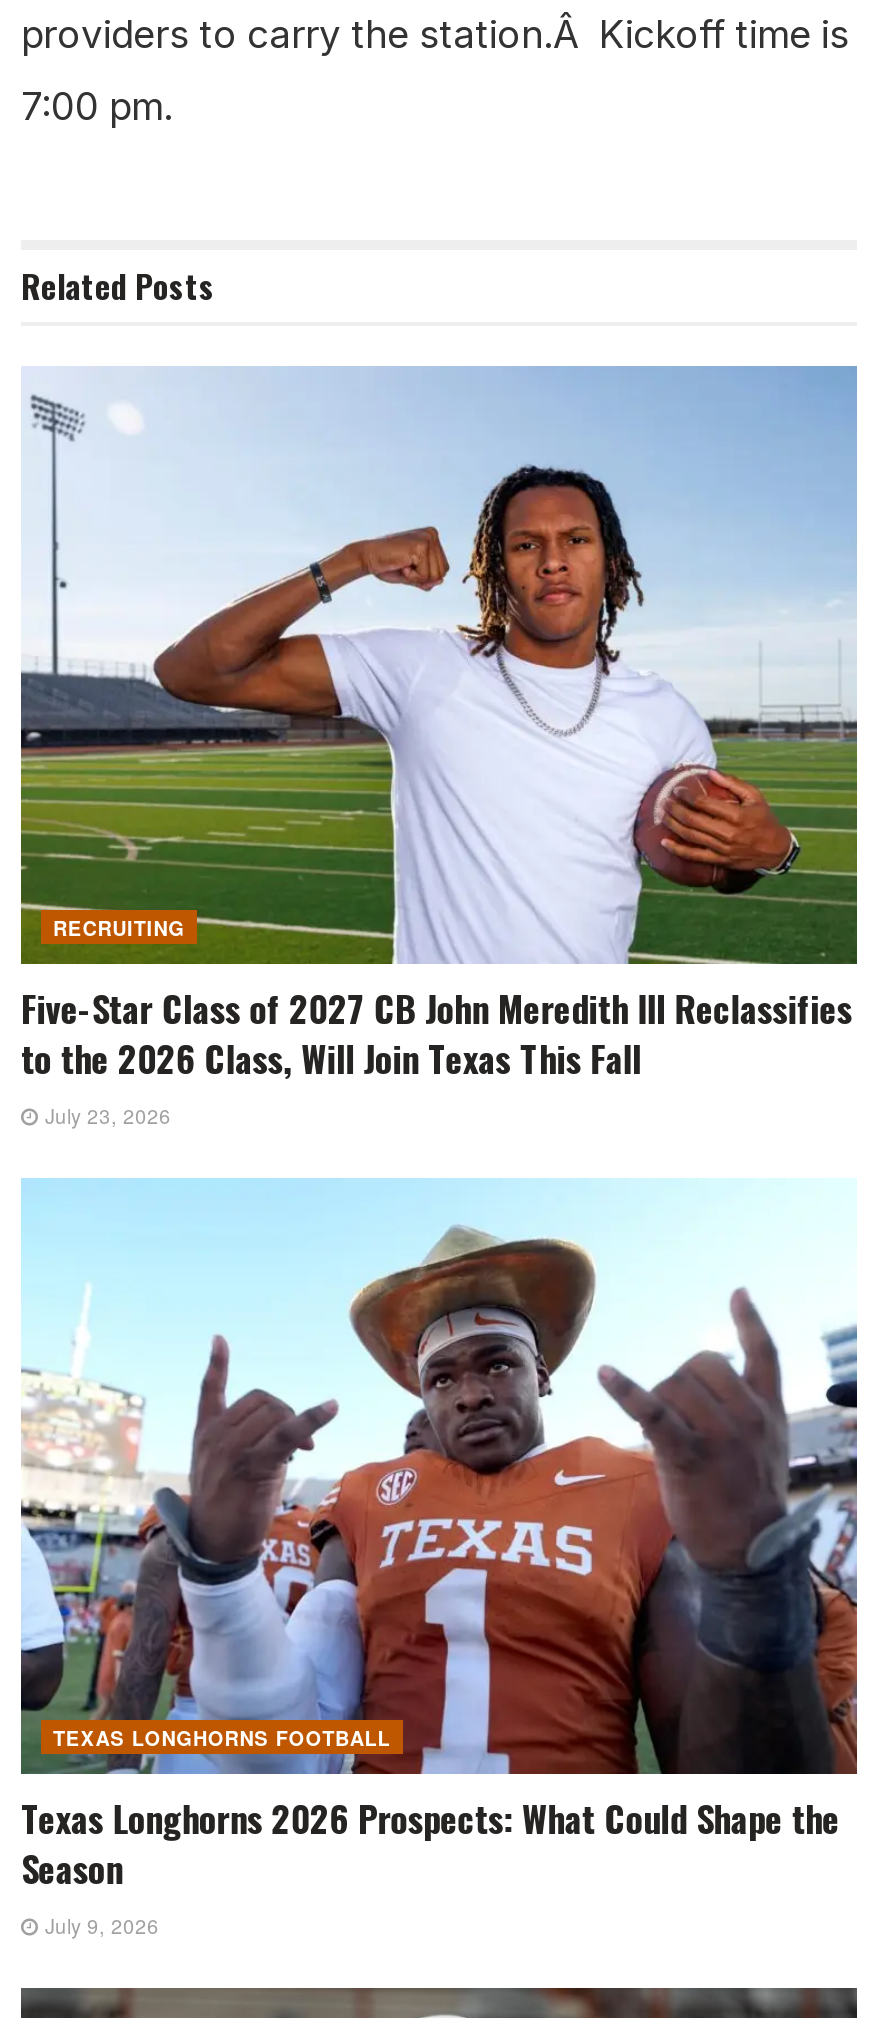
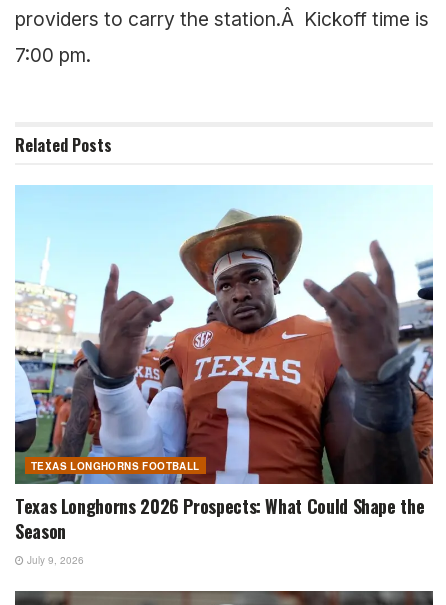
- [image]
- RECRUITING
- Five-Star Class of 2027 CB John Meredith III Reclassifies
- to the 2026 Class, Will Join Texas This Fall
- July 23, 2026
